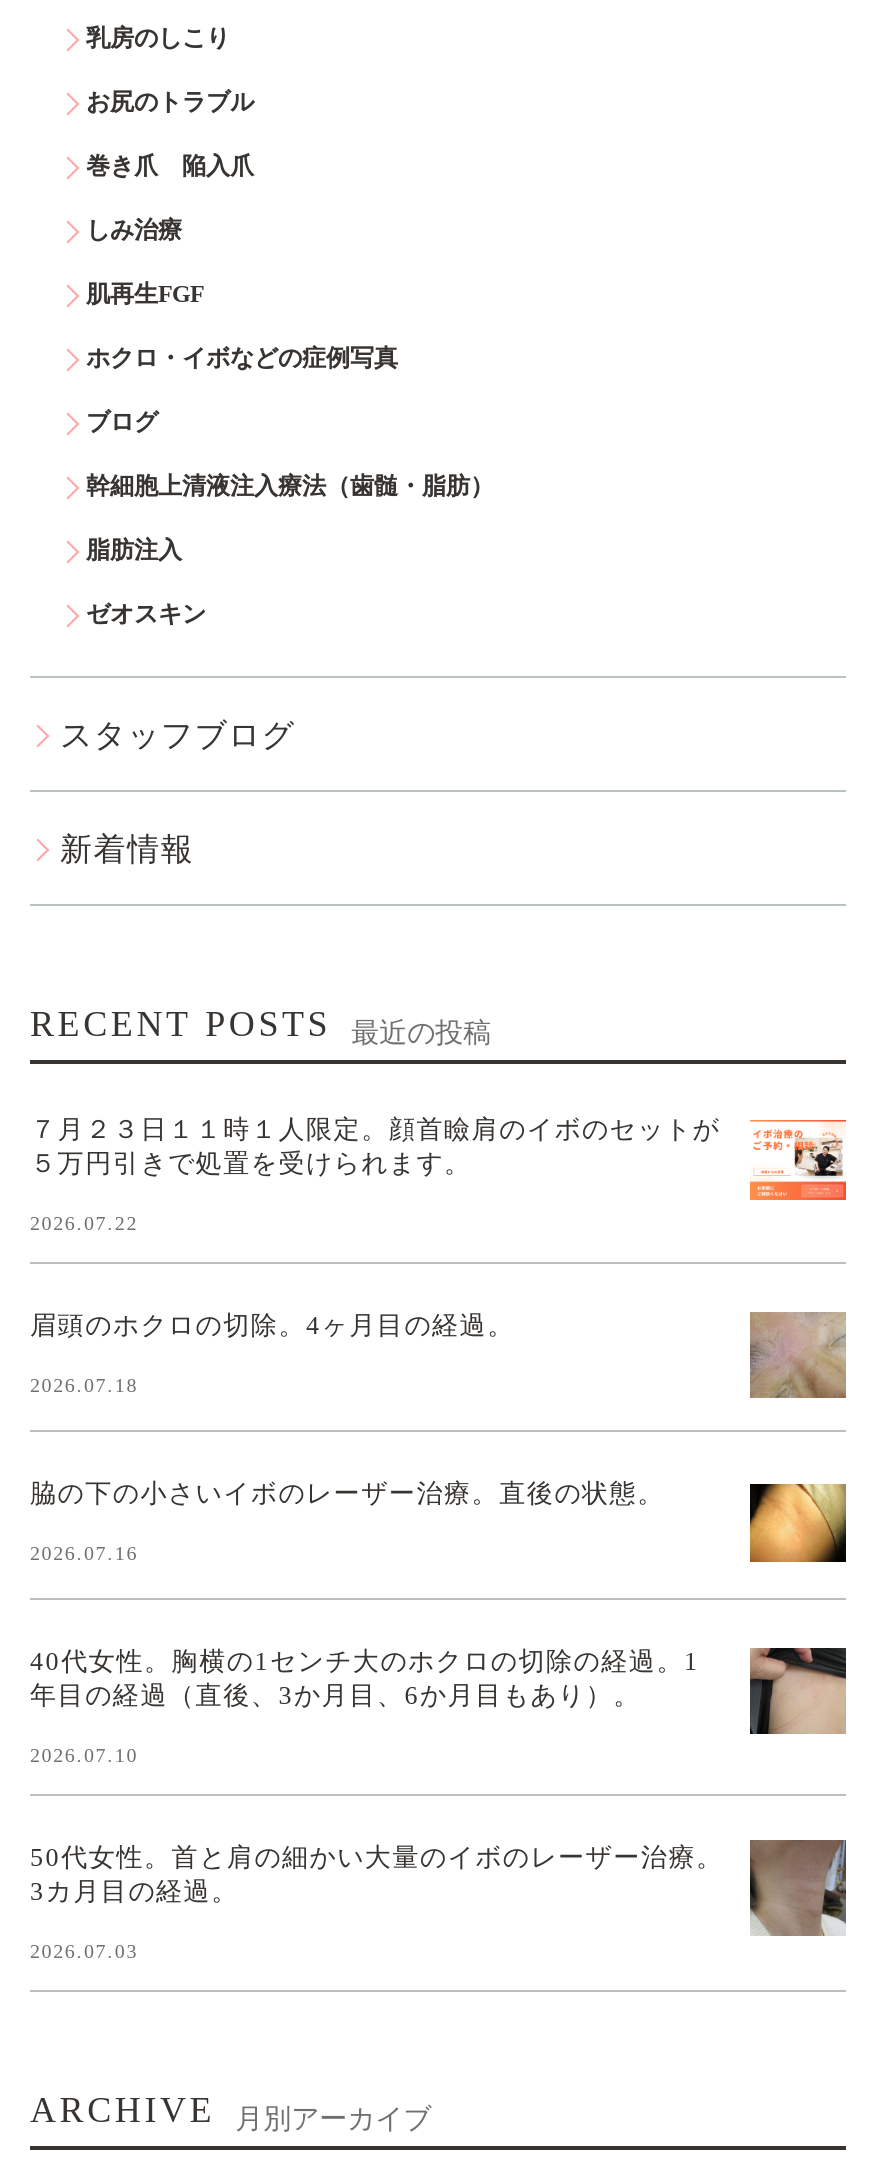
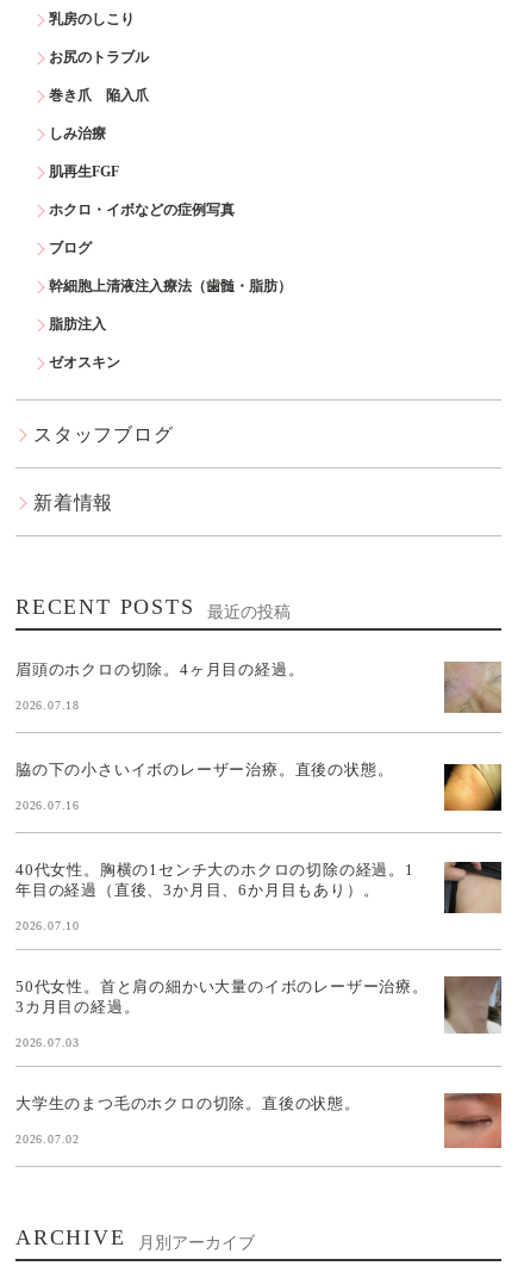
- [image]
- ７月２３日１１時１人限定。顔首瞼肩のイボのセットが
- ５万円引きで処置を受けられます。
- 2026.07.22

moved up: [image] | 眉頭のホクロの切除。4ヶ月目の経過。 | 2026.07.18 | ... | 3カ月目の経過。 | 2026.07.03

+ 大学生のまつ毛のホクロの切除。直後の状態。
+ 2026.07.02

+ [image]
